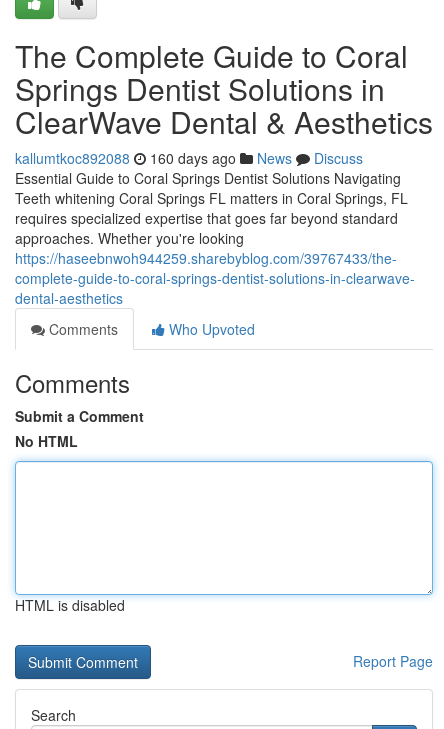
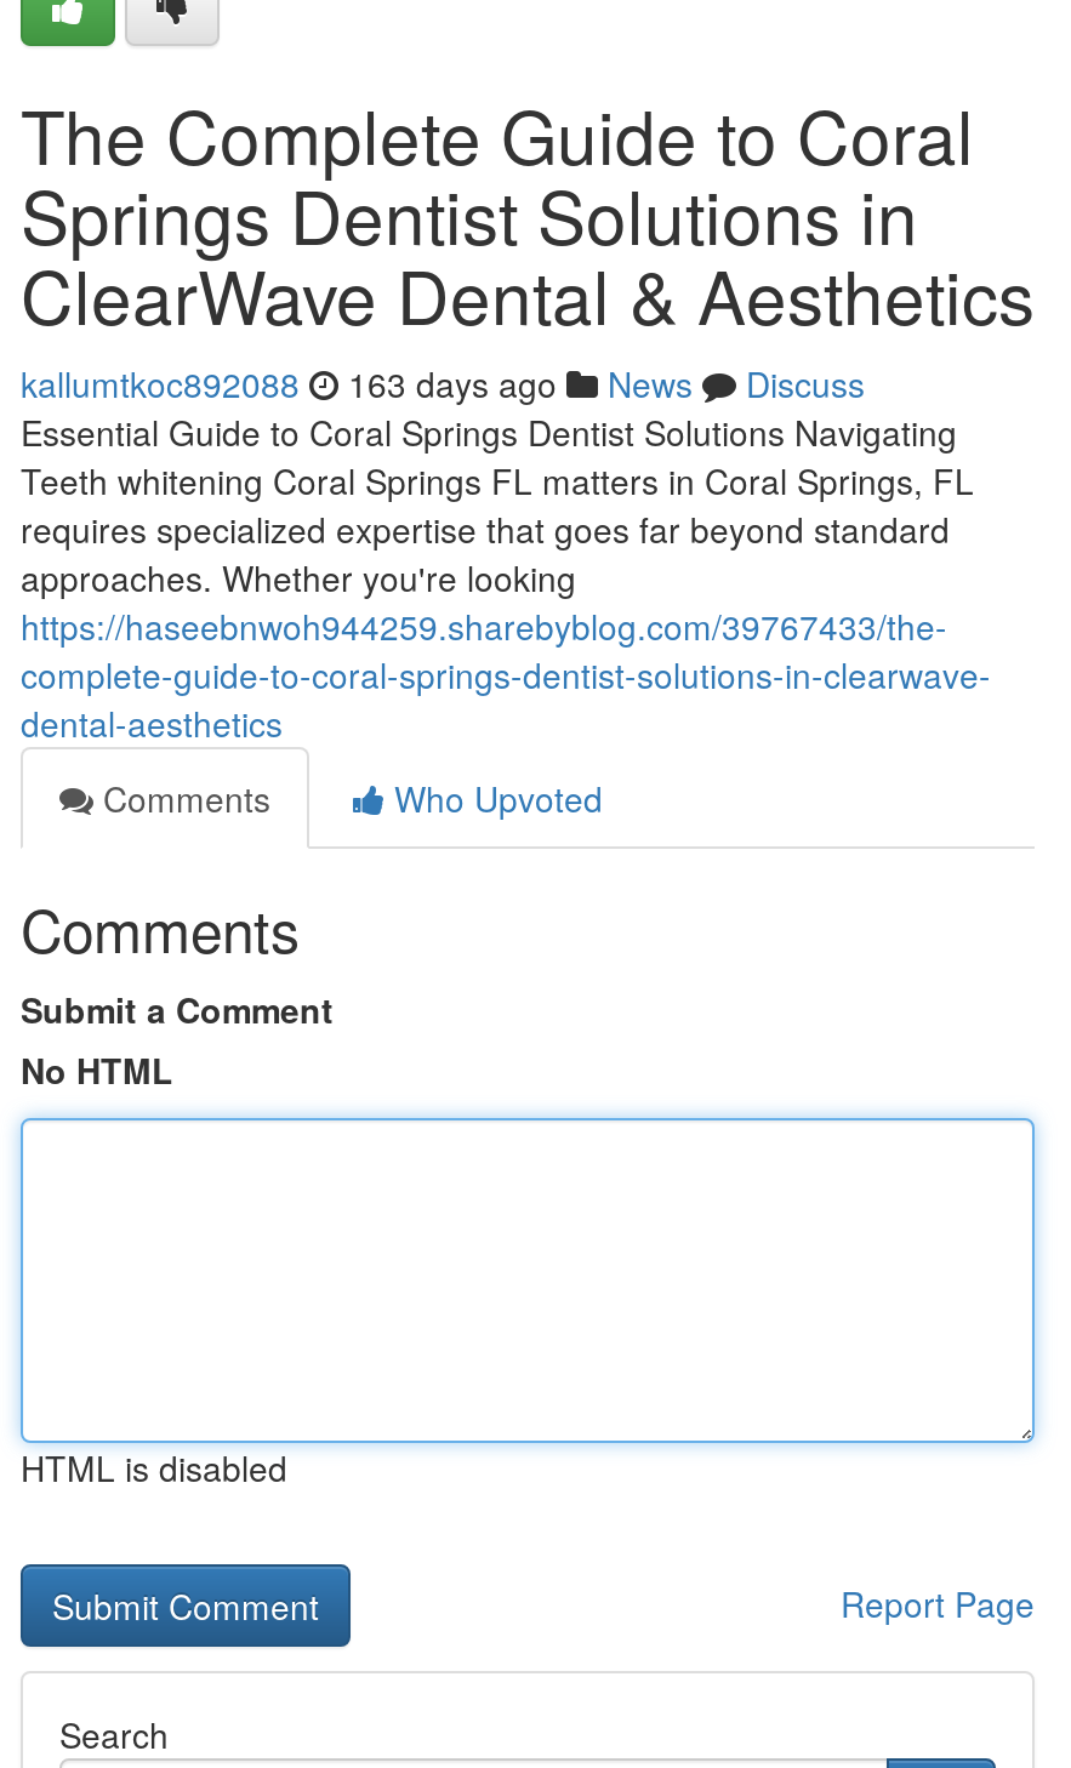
- kallumtkoc892088 160 days ago News Discuss
+ kallumtkoc892088 163 days ago News Discuss
